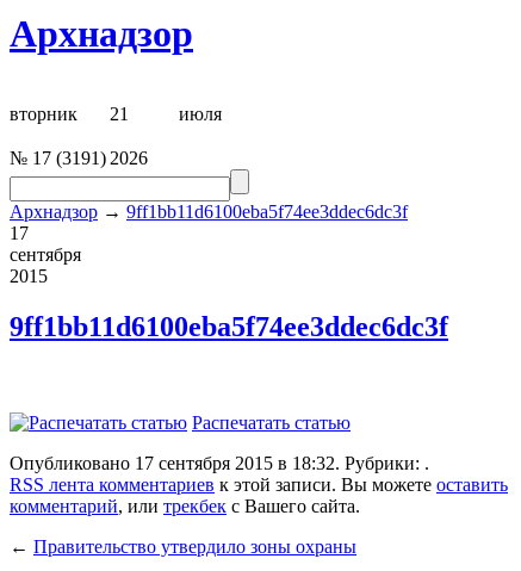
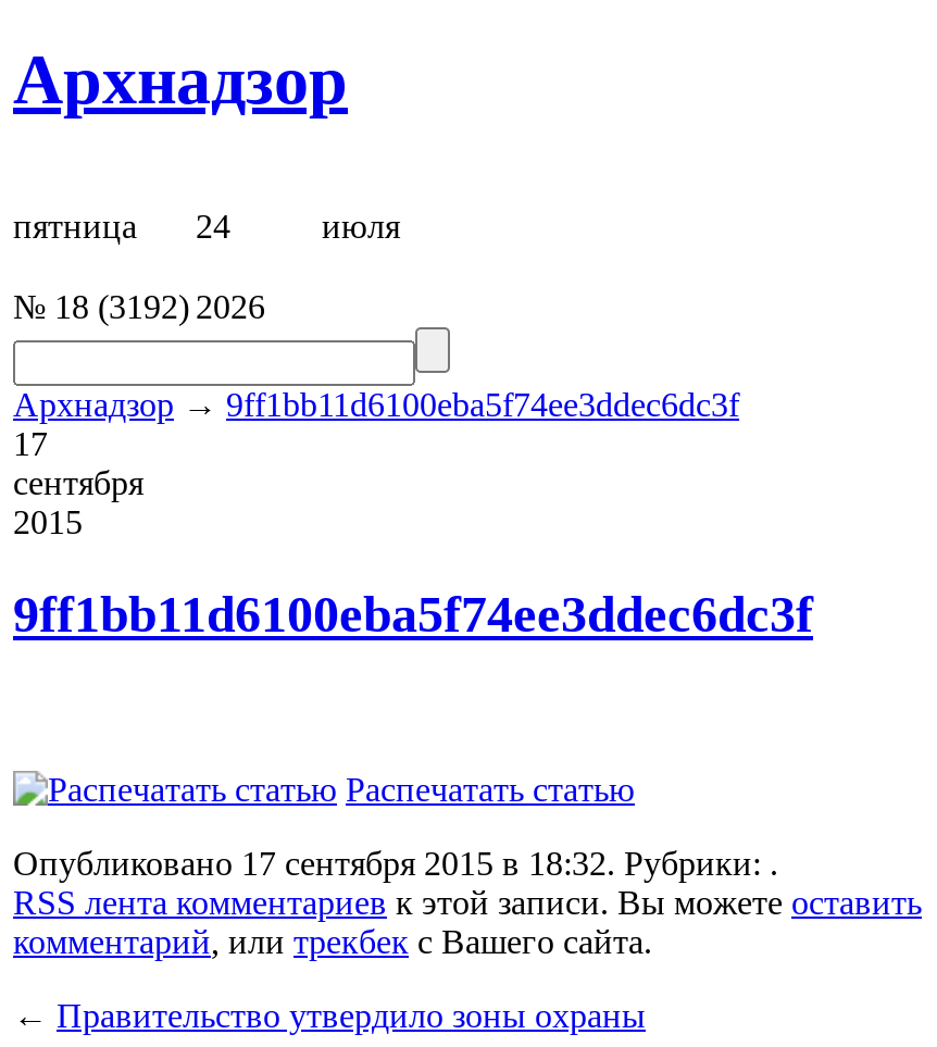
- вторник
- 21
+ пятница
+ 24

- № 17 (3191) 2026
+ № 18 (3192) 2026
